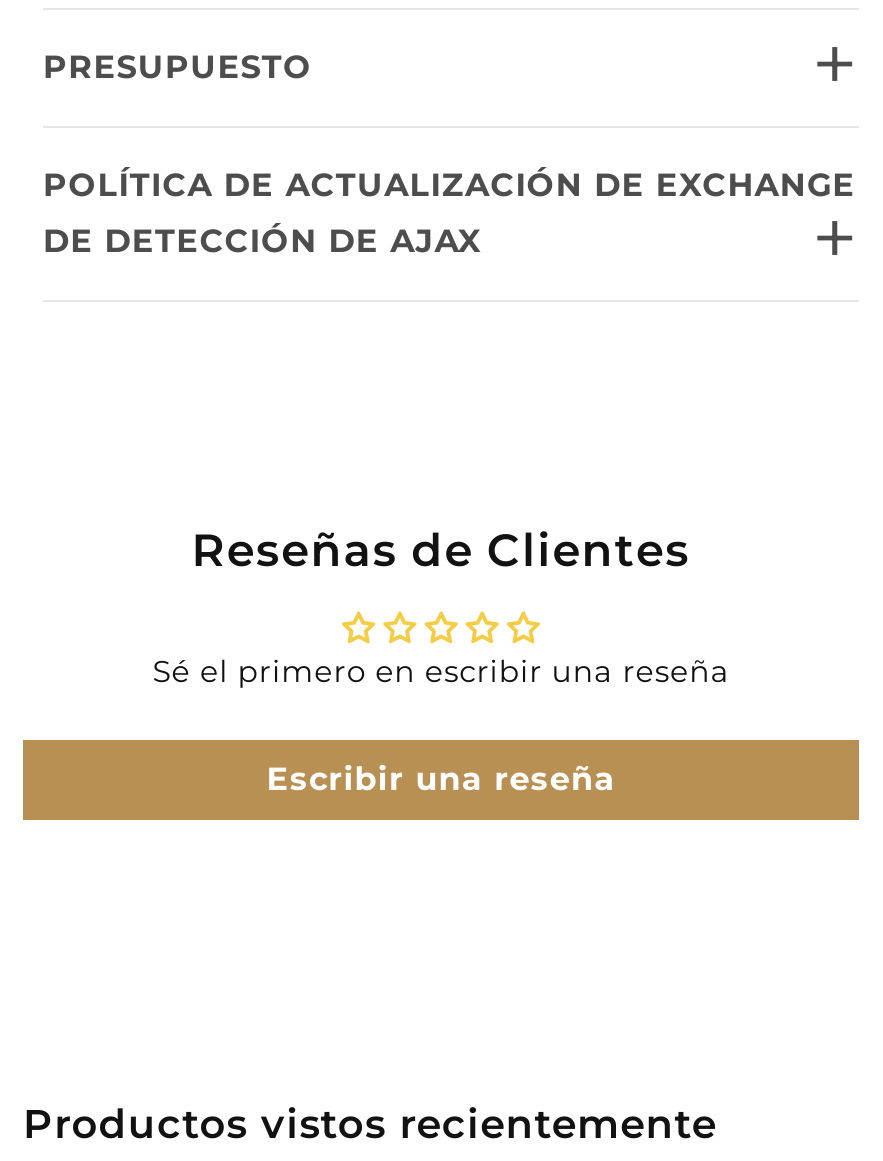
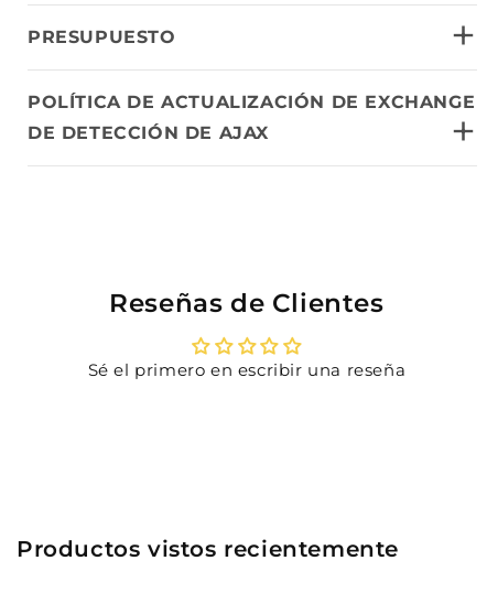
- Escribir una reseña
